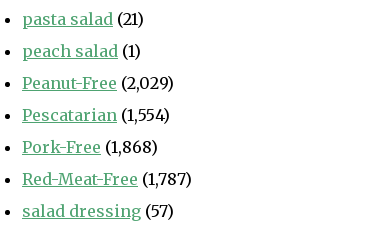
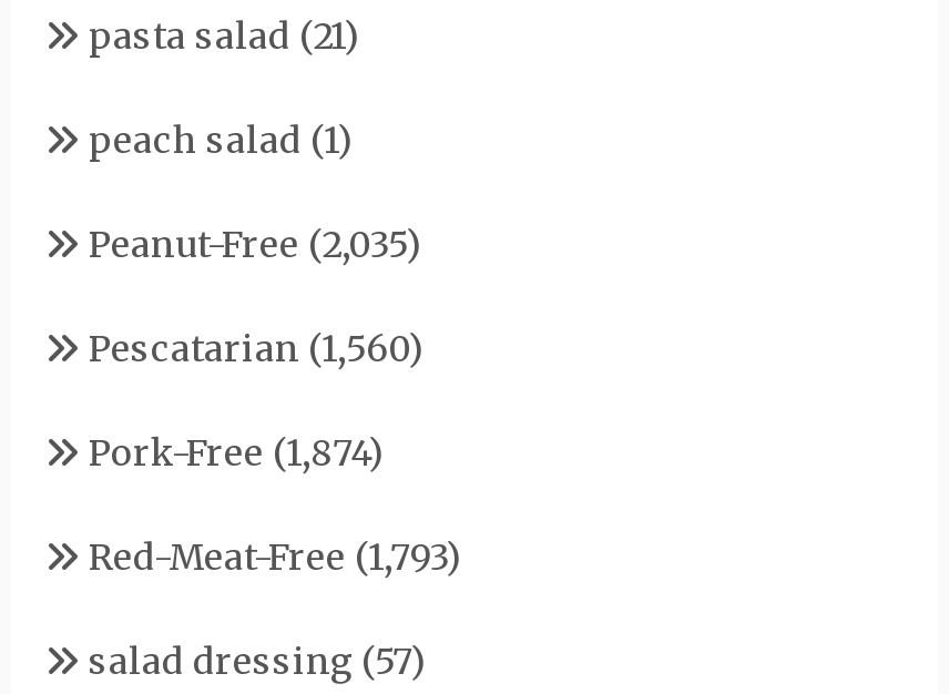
- Peanut-Free (2,029)
+ Peanut-Free (2,035)

- Pescatarian (1,554)
+ Pescatarian (1,560)

- Pork-Free (1,868)
+ Pork-Free (1,874)

- Red-Meat-Free (1,787)
+ Red-Meat-Free (1,793)
